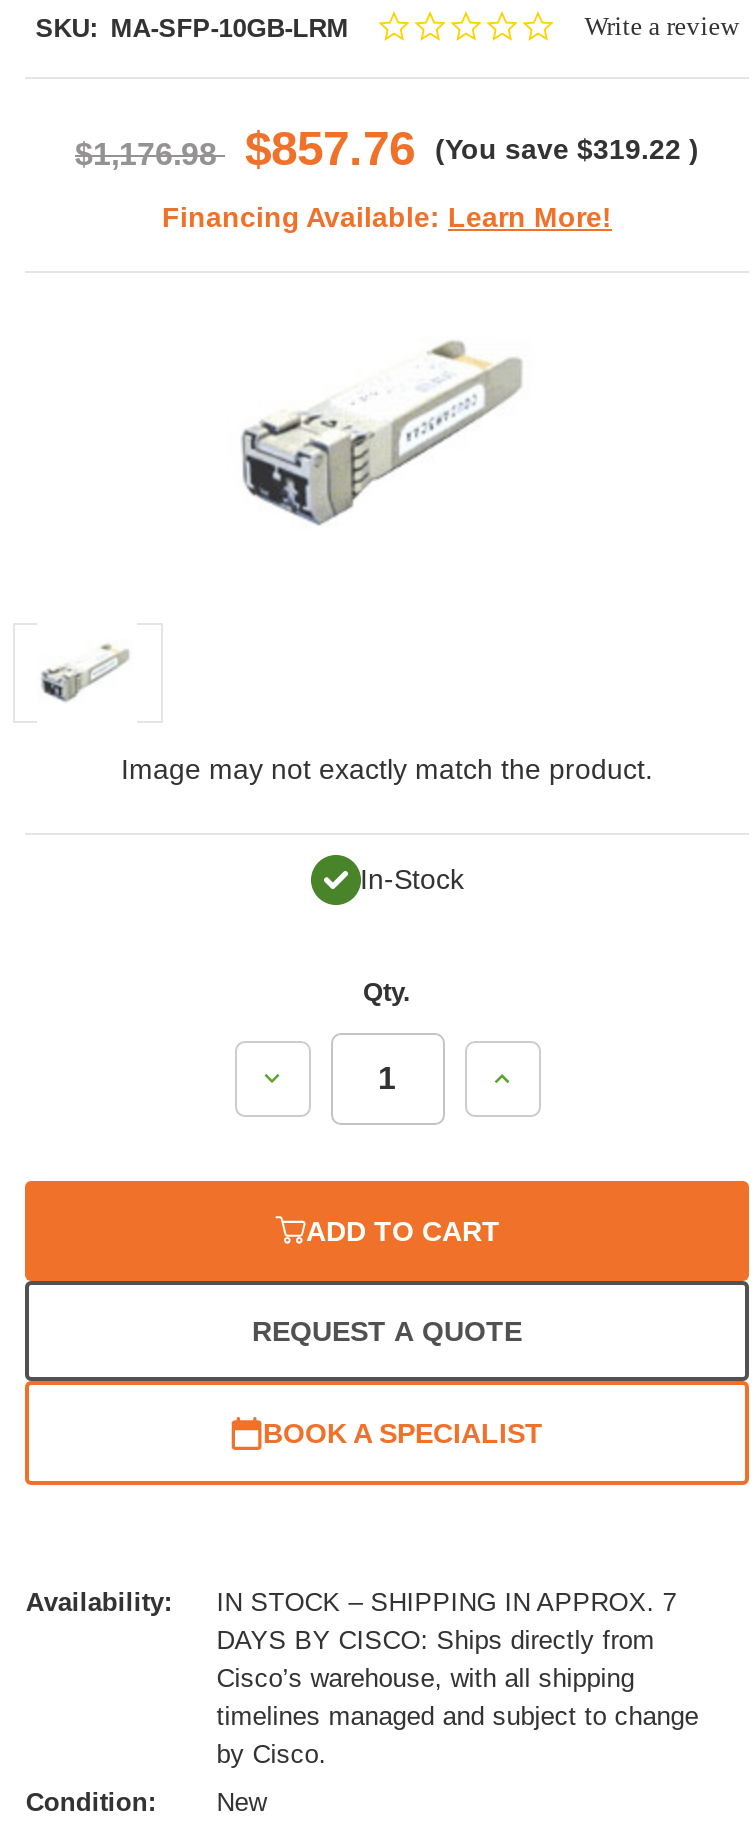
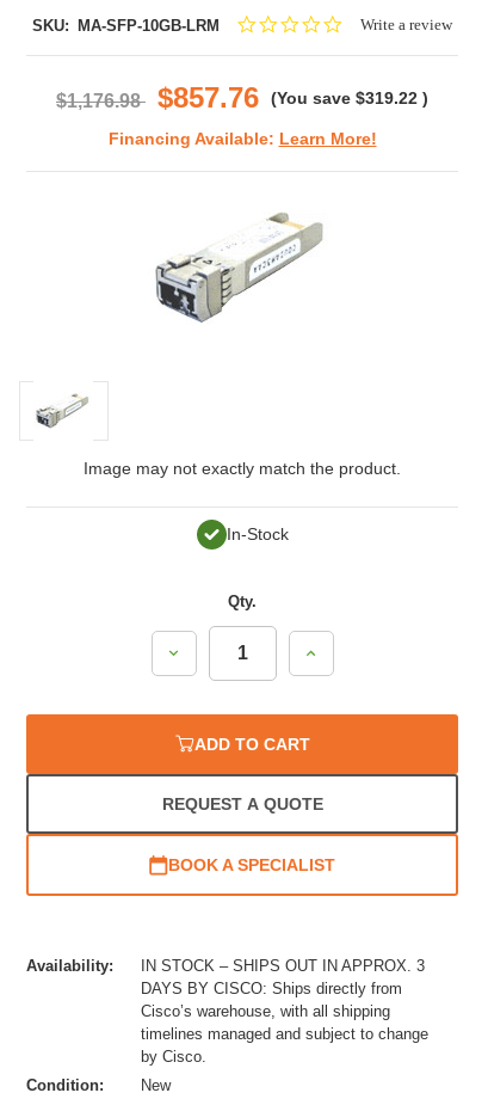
- IN STOCK – SHIPPING IN APPROX. 7
+ IN STOCK – SHIPS OUT IN APPROX. 3
